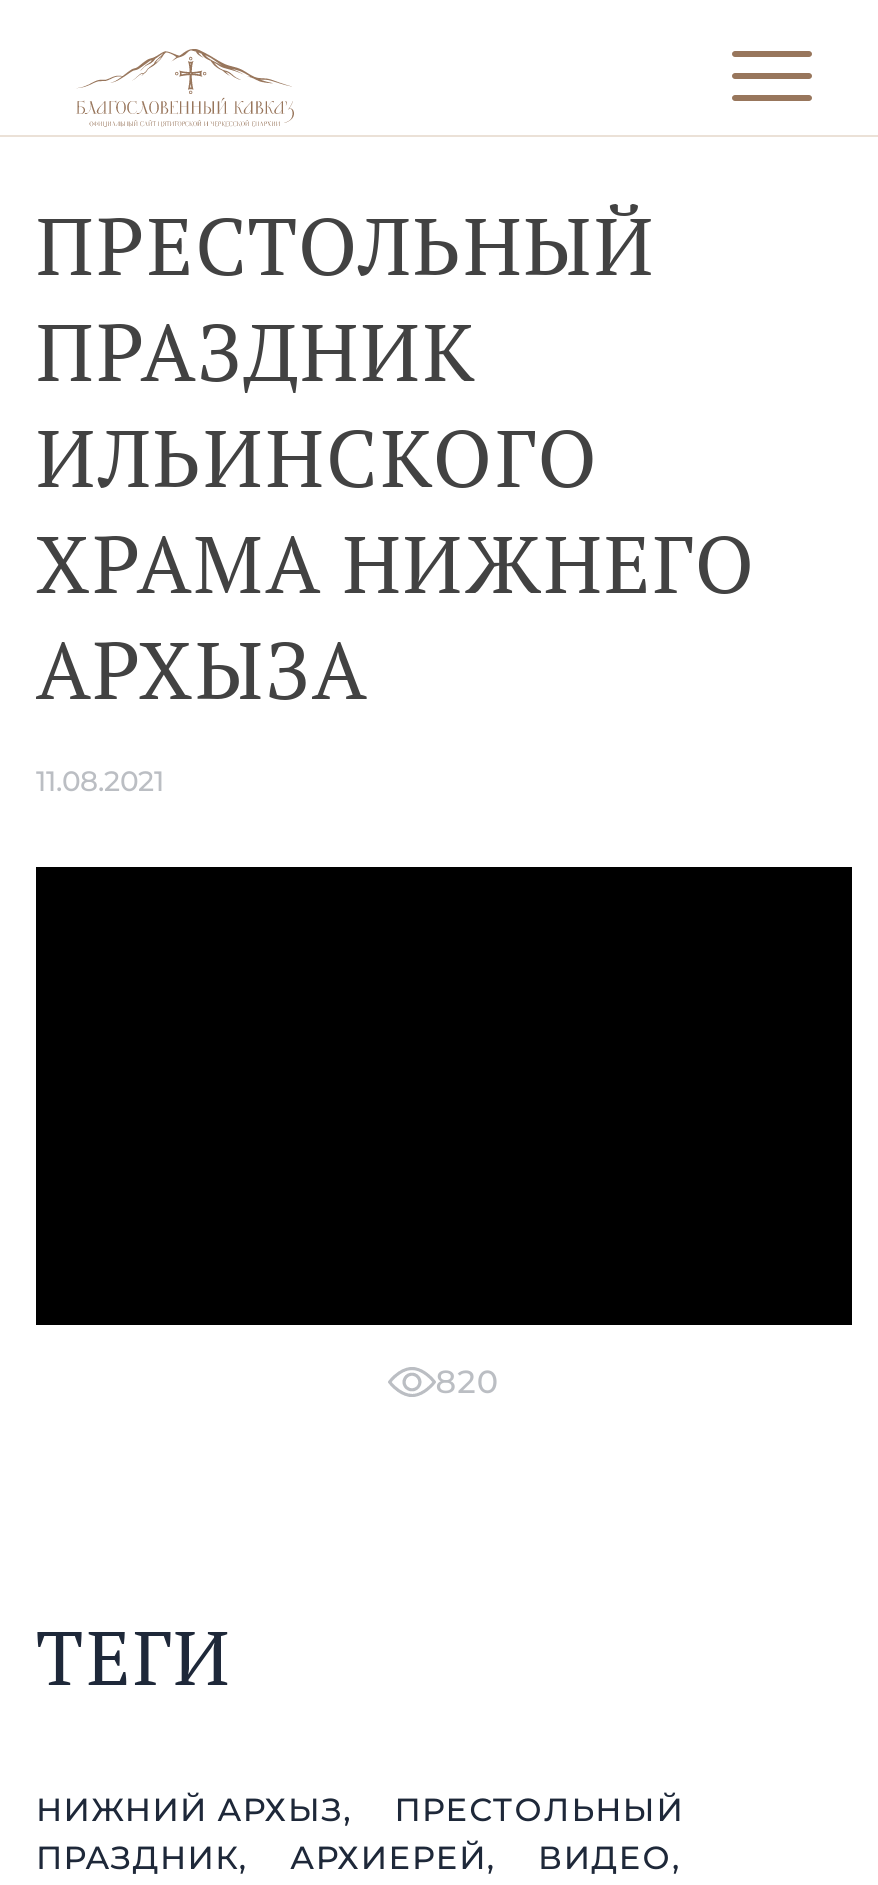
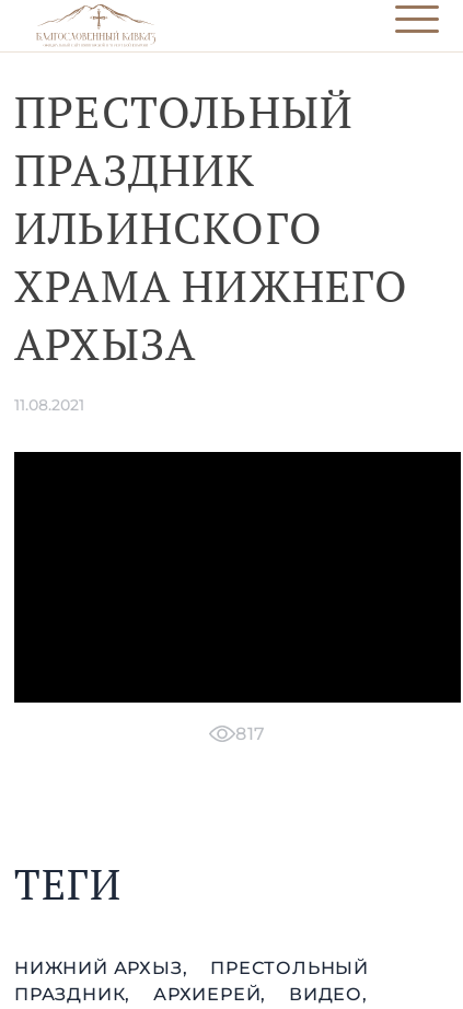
- 820
+ 817
